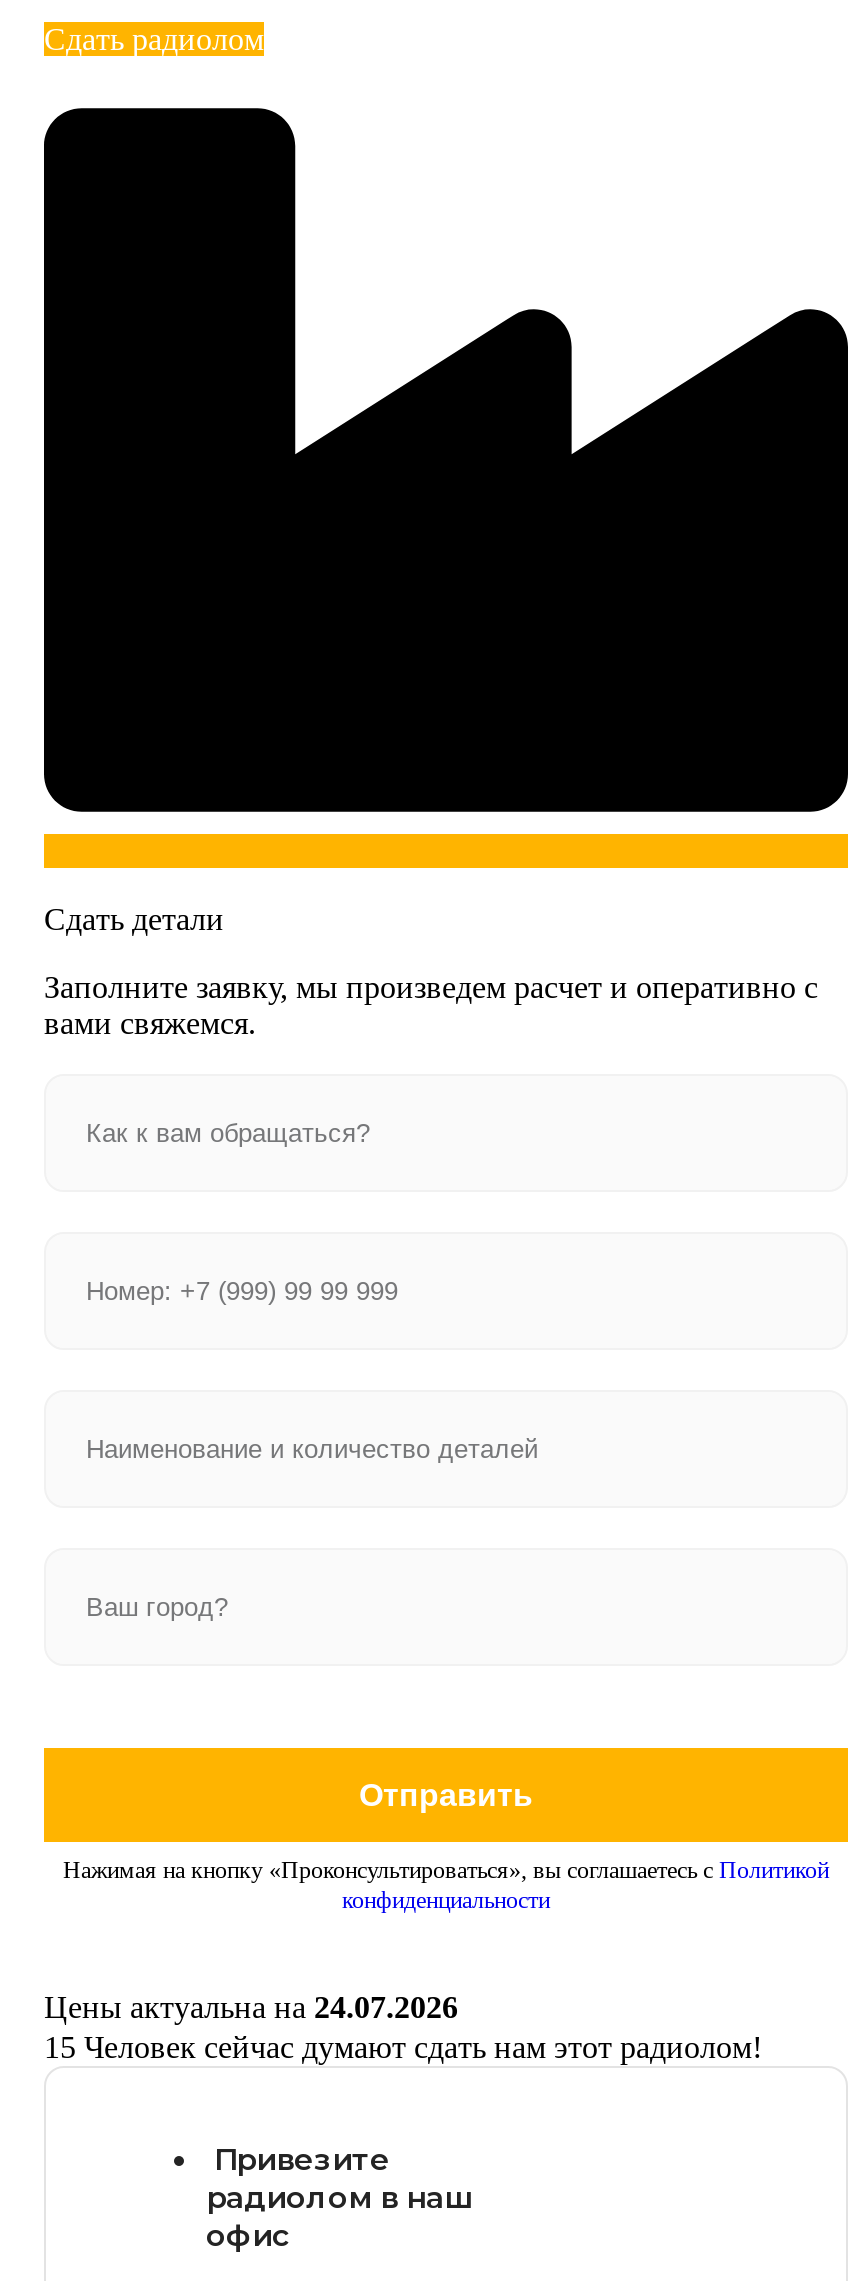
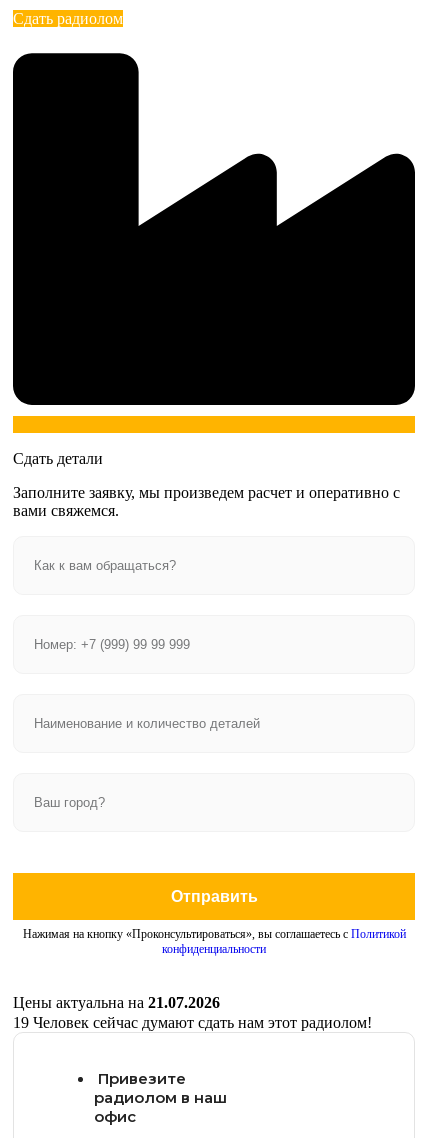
- Цены актуальна на 24.07.2026
+ Цены актуальна на 21.07.2026

- 15 Человек сейчас думают сдать нам этот радиолом!
+ 19 Человек сейчас думают сдать нам этот радиолом!
